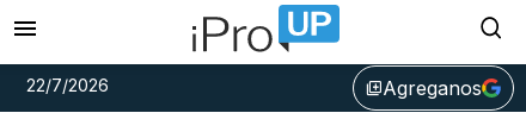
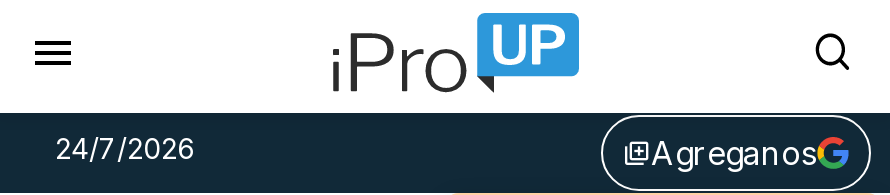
- 22/7/2026
+ 24/7/2026
